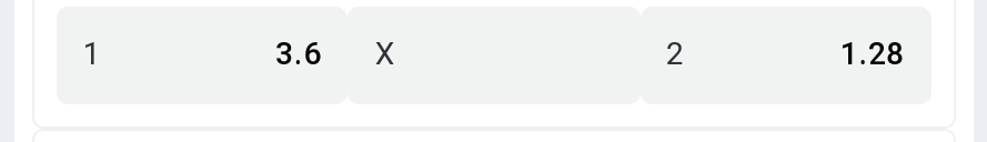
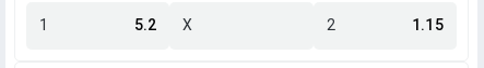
- 3.6 X
+ 5.2 X

- 1.28
+ 1.15
